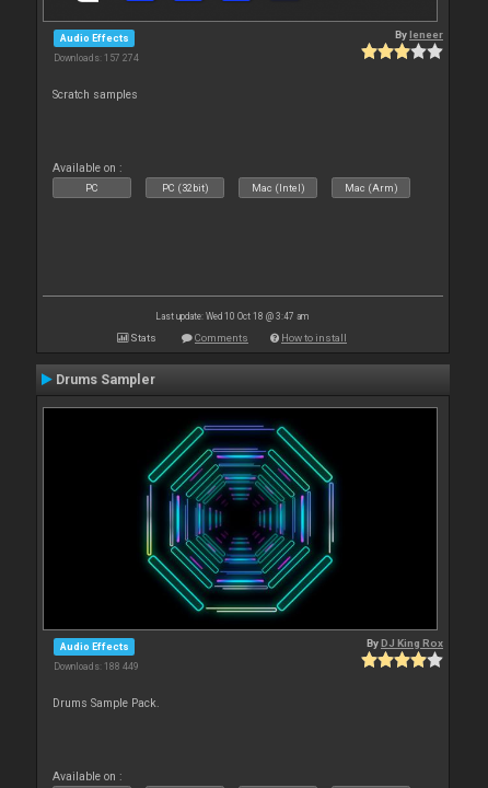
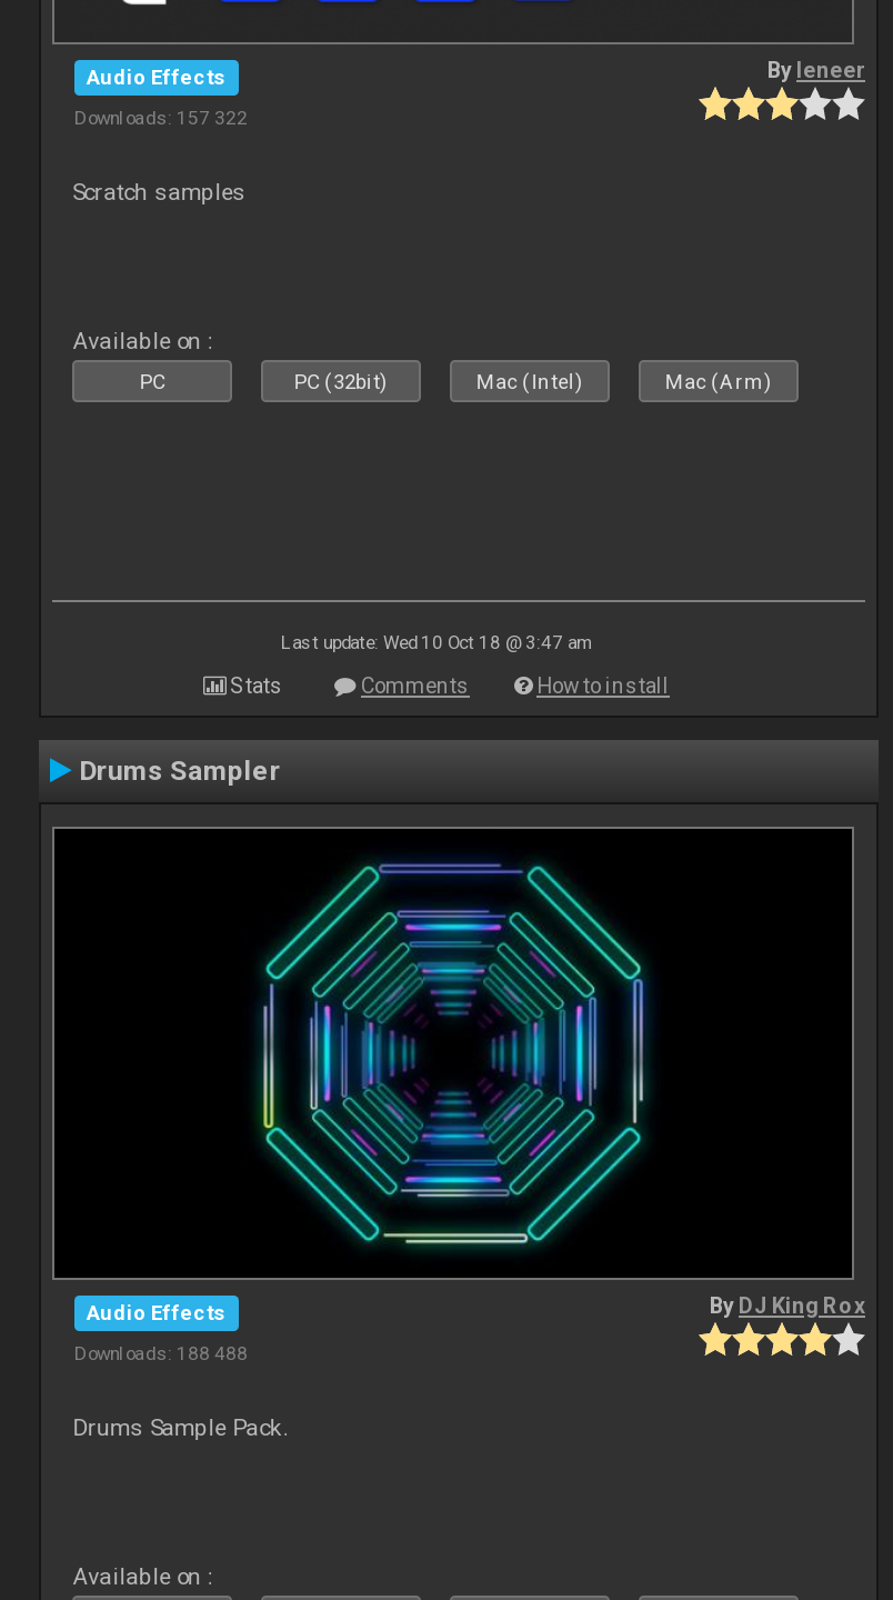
- Downloads: 157 274
+ Downloads: 157 322

- Downloads: 188 449
+ Downloads: 188 488
